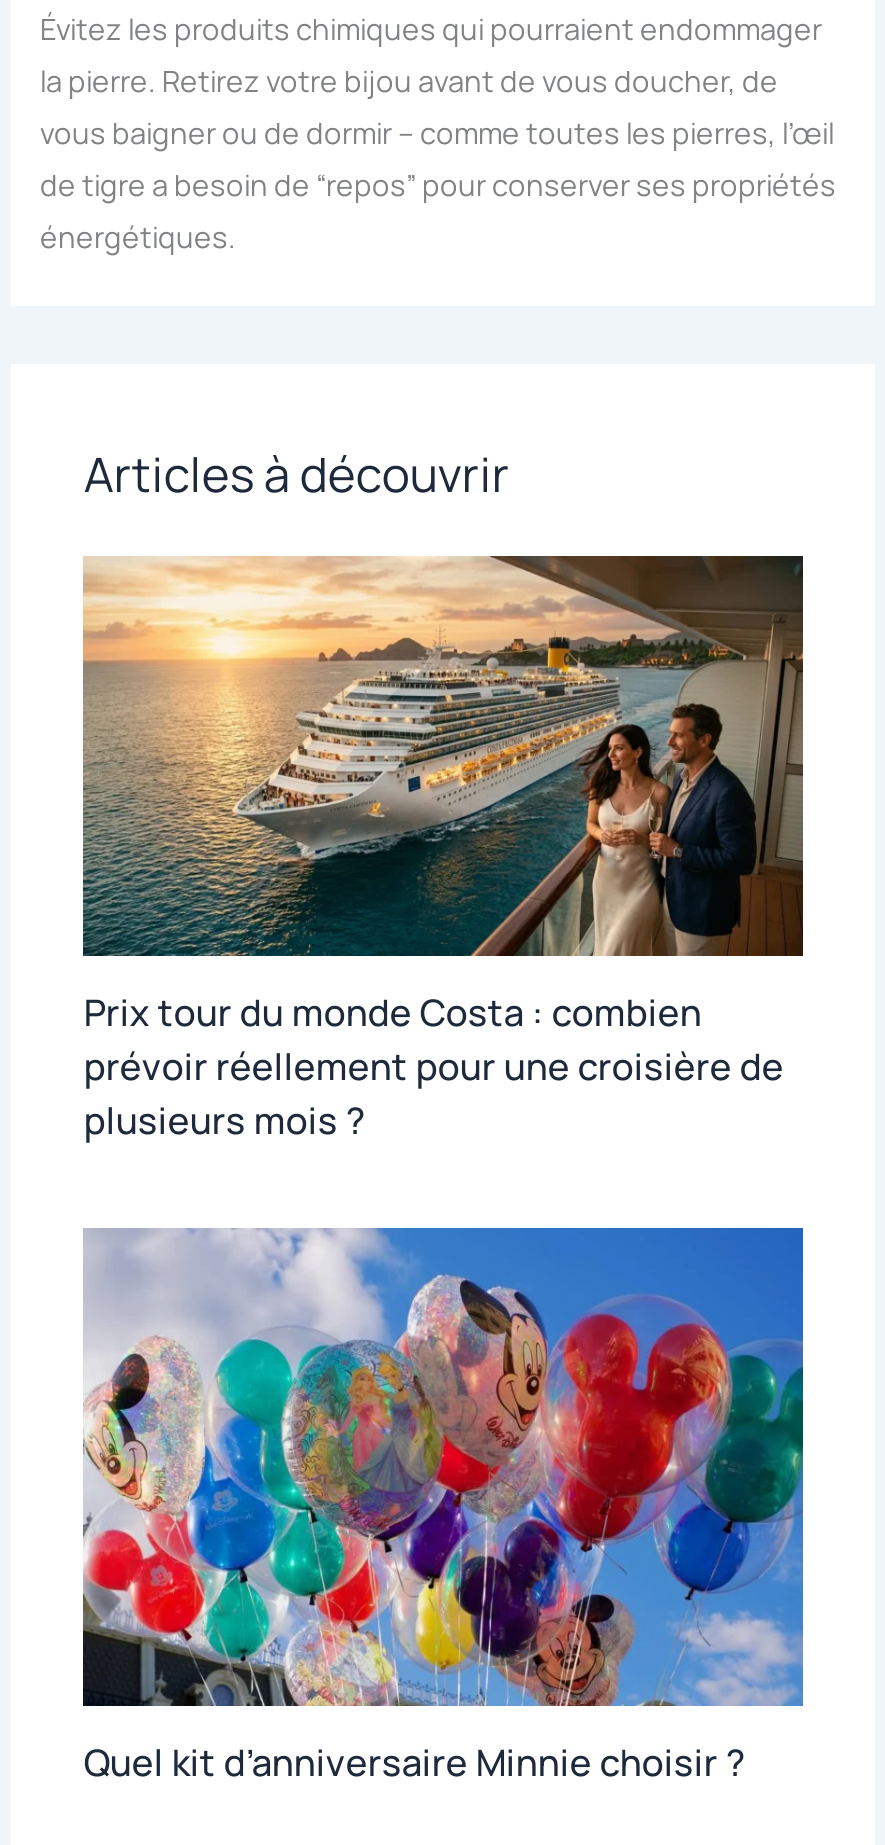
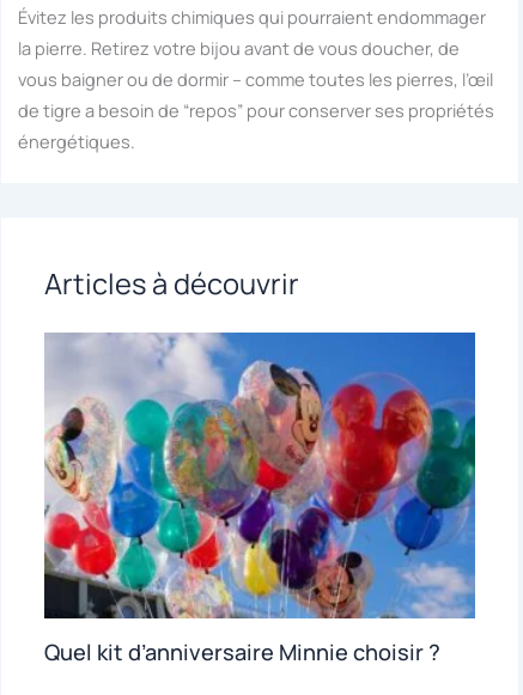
- [image]
- Prix tour du monde Costa : combien
- prévoir réellement pour une croisière de
- plusieurs mois ?
